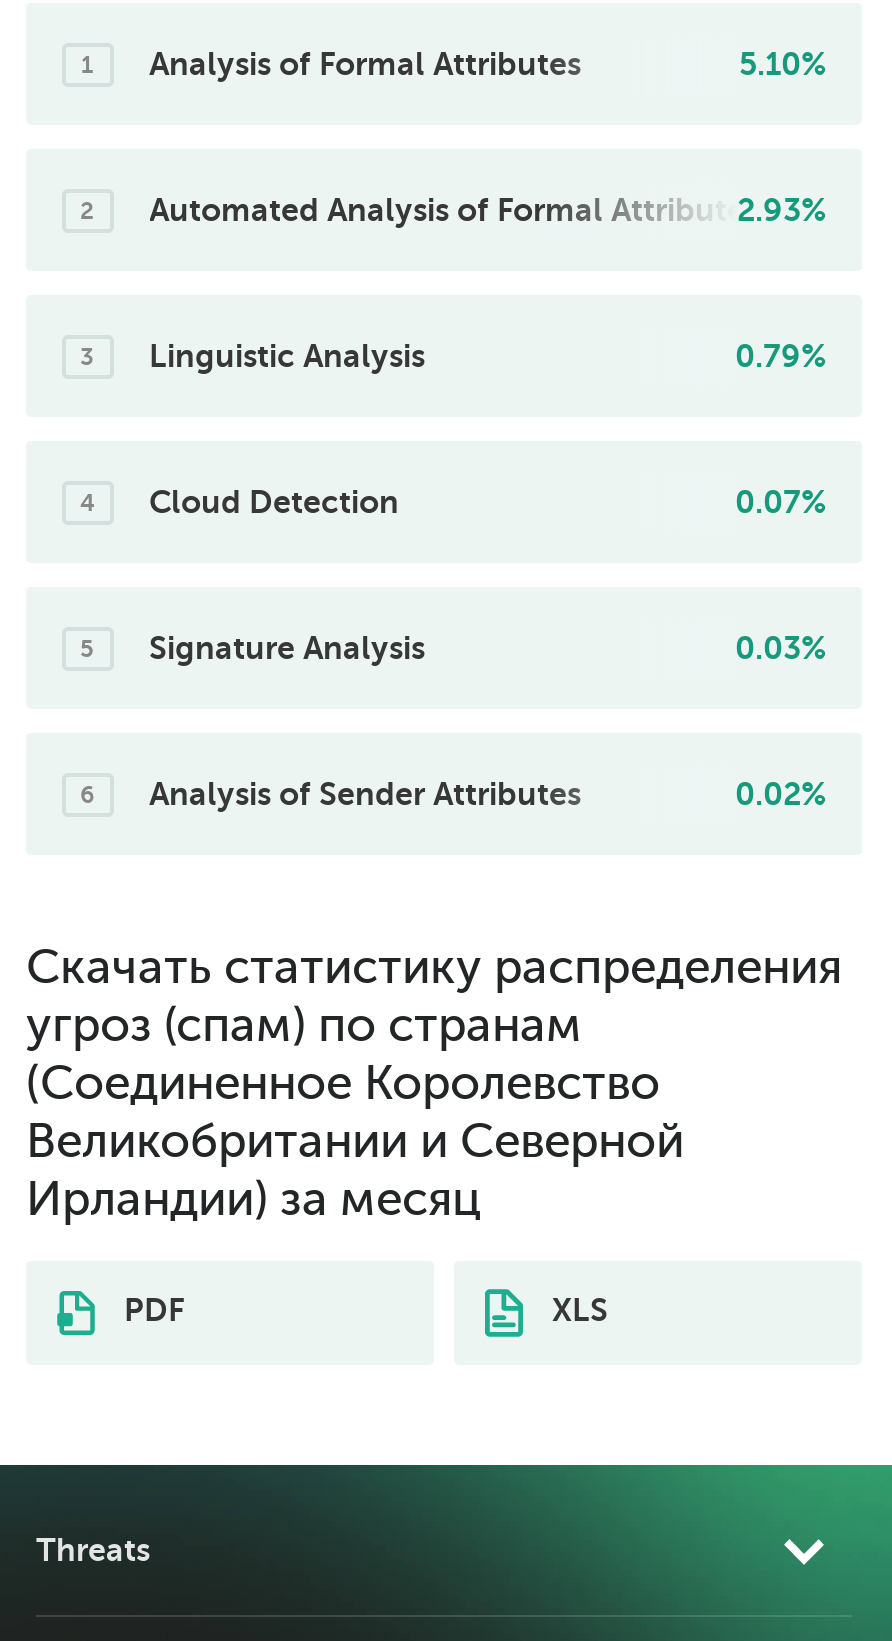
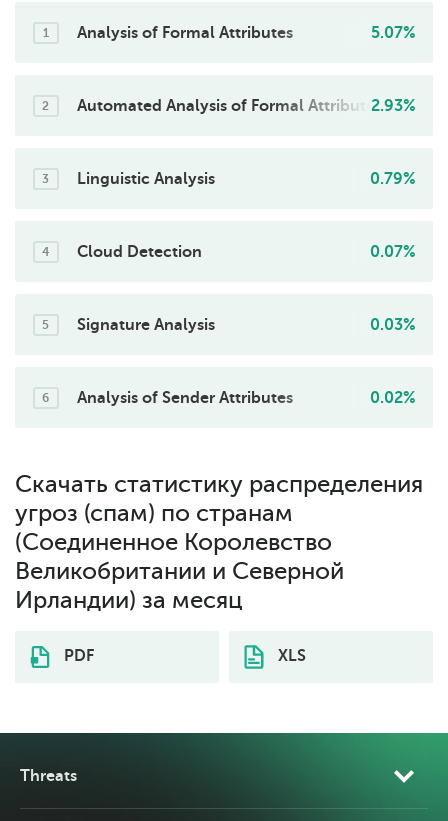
- 5.10%
+ 5.07%
